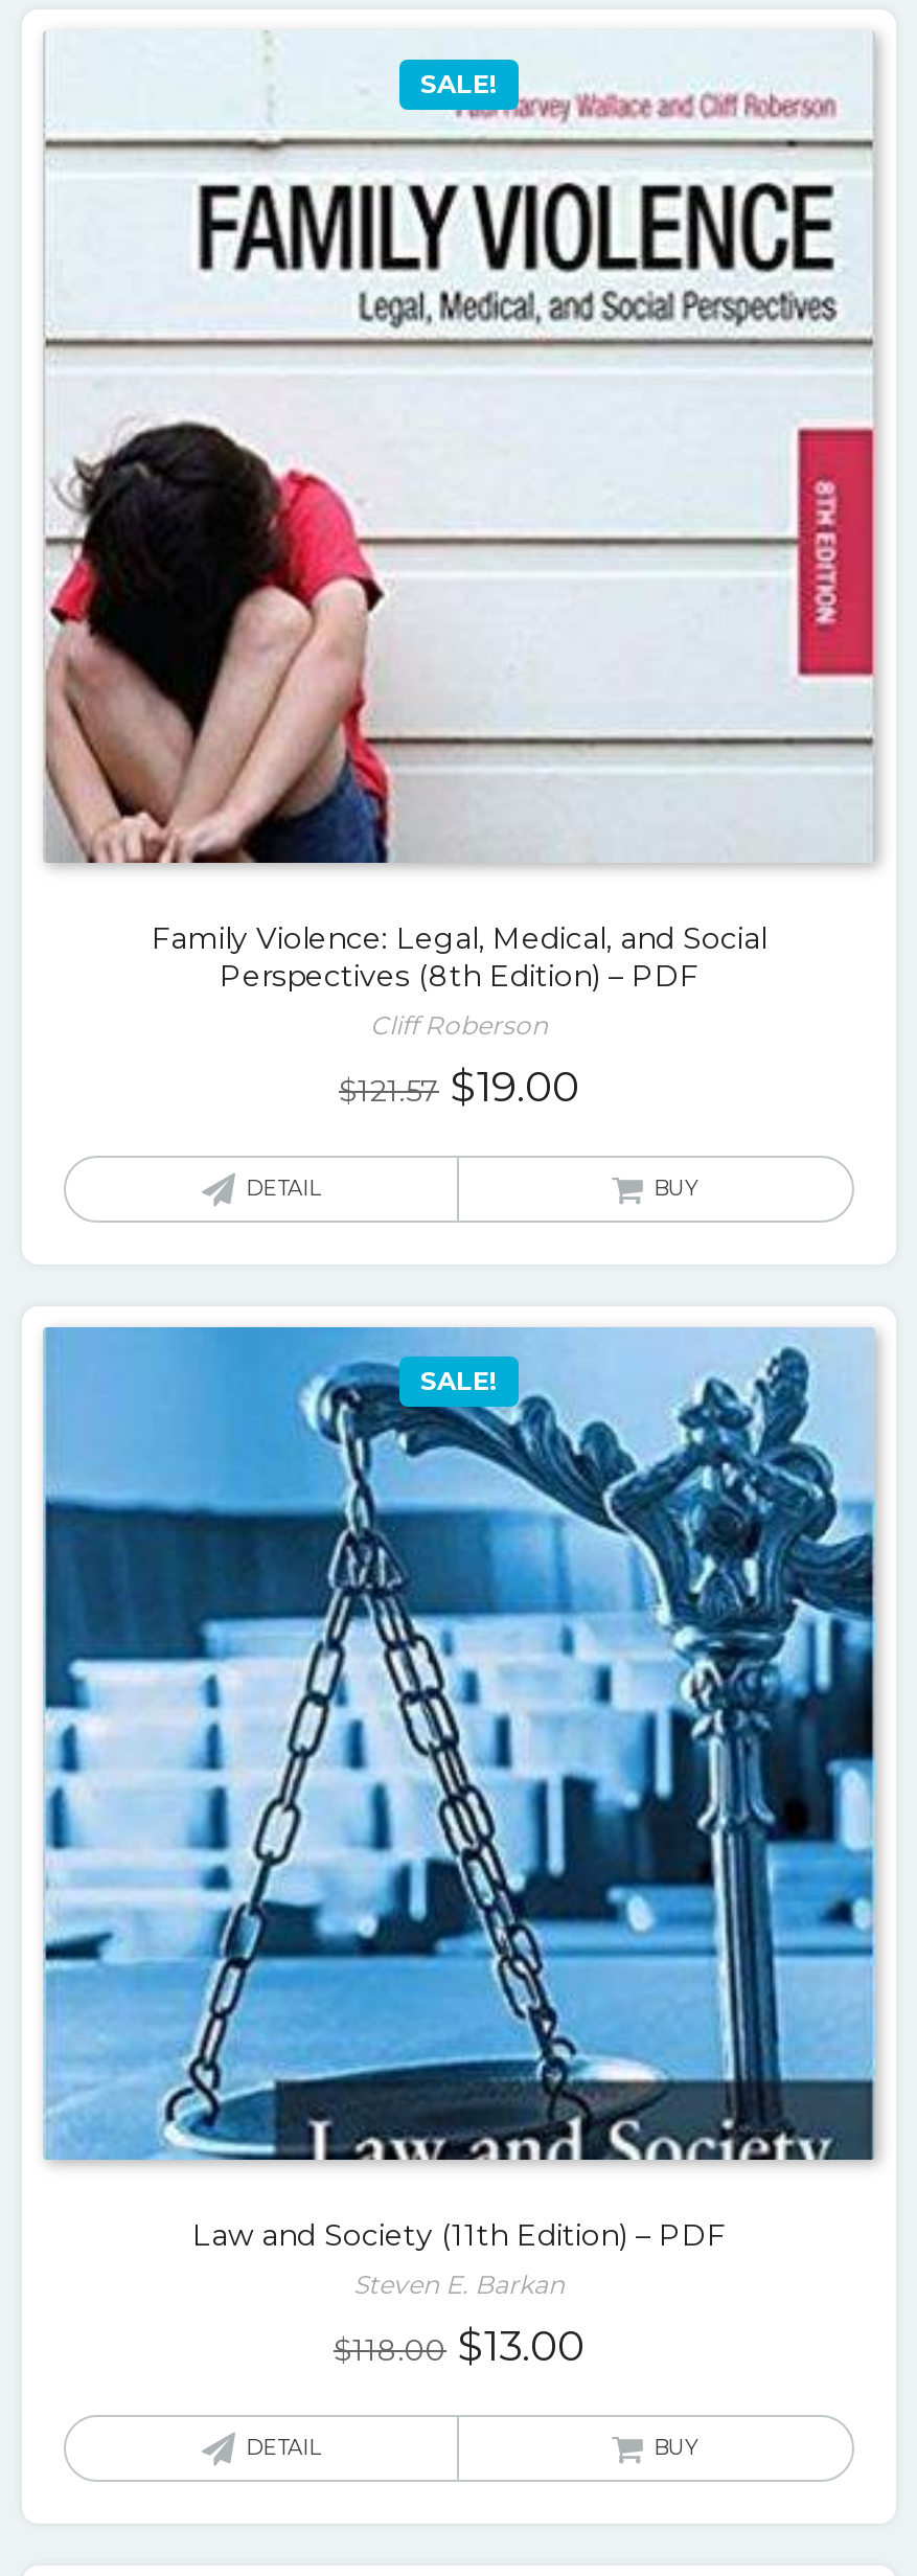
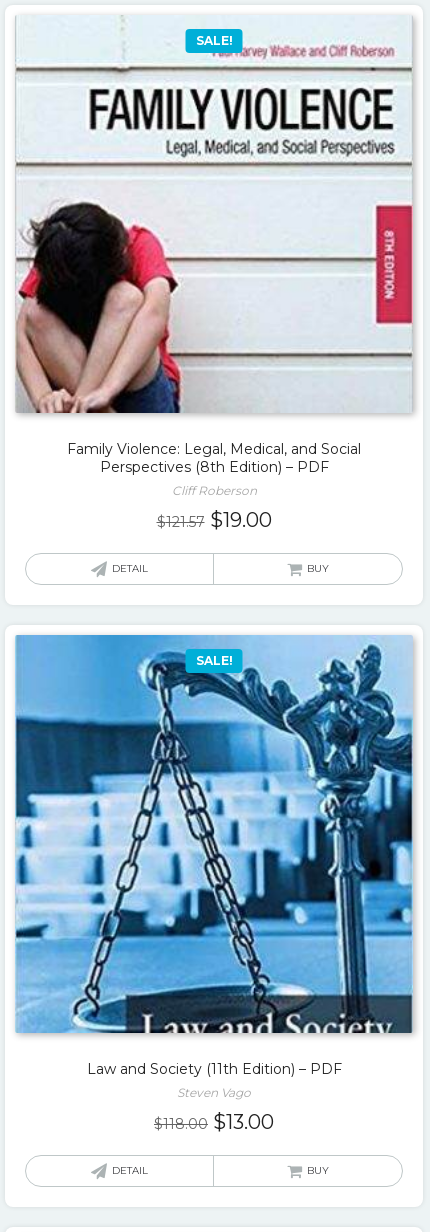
- Steven E. Barkan
+ Steven Vago
